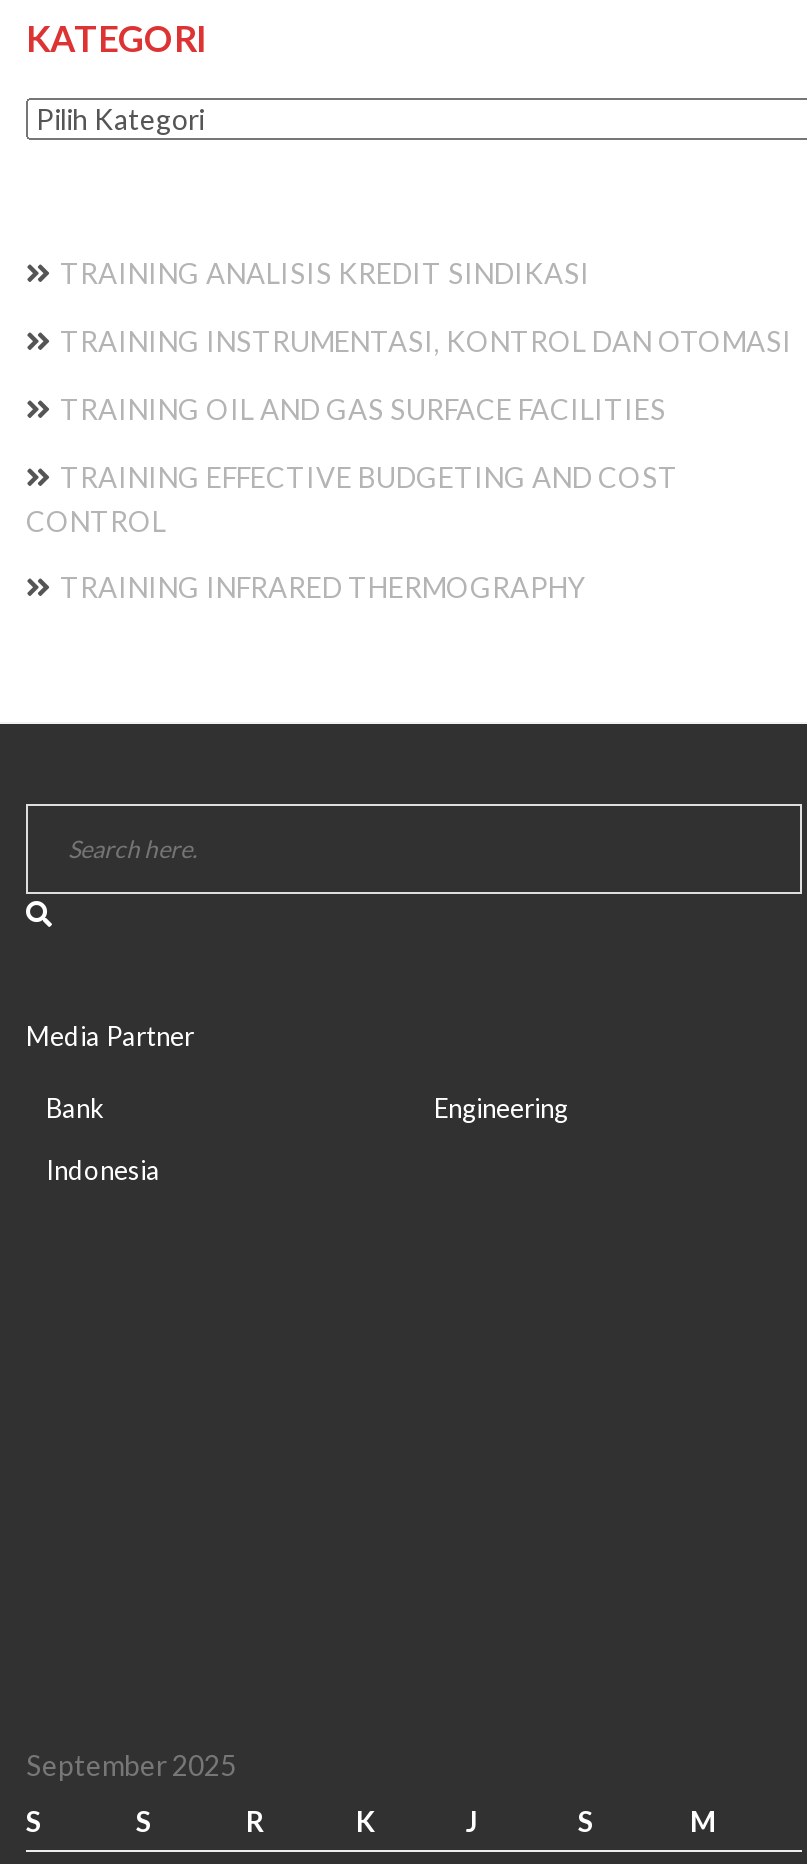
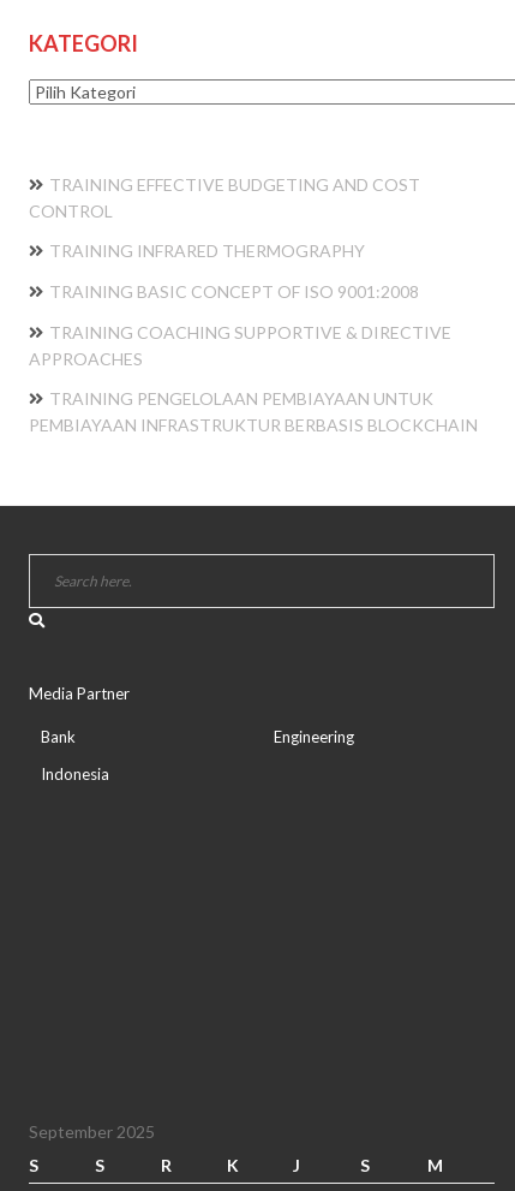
- TRAINING ANALISIS KREDIT SINDIKASI
- TRAINING INSTRUMENTASI, KONTROL DAN OTOMASI
- TRAINING OIL AND GAS SURFACE FACILITIES

moved up: TRAINING EFFECTIVE BUDGETING AND COST | CONTROL | TRAINING INFRARED THERMOGRAPHY

+ TRAINING BASIC CONCEPT OF ISO 9001:2008
+ TRAINING COACHING SUPPORTIVE & DIRECTIVE
+ APPROACHES
+ TRAINING PENGELOLAAN PEMBIAYAAN UNTUK
+ PEMBIAYAAN INFRASTRUKTUR BERBASIS BLOCKCHAIN
